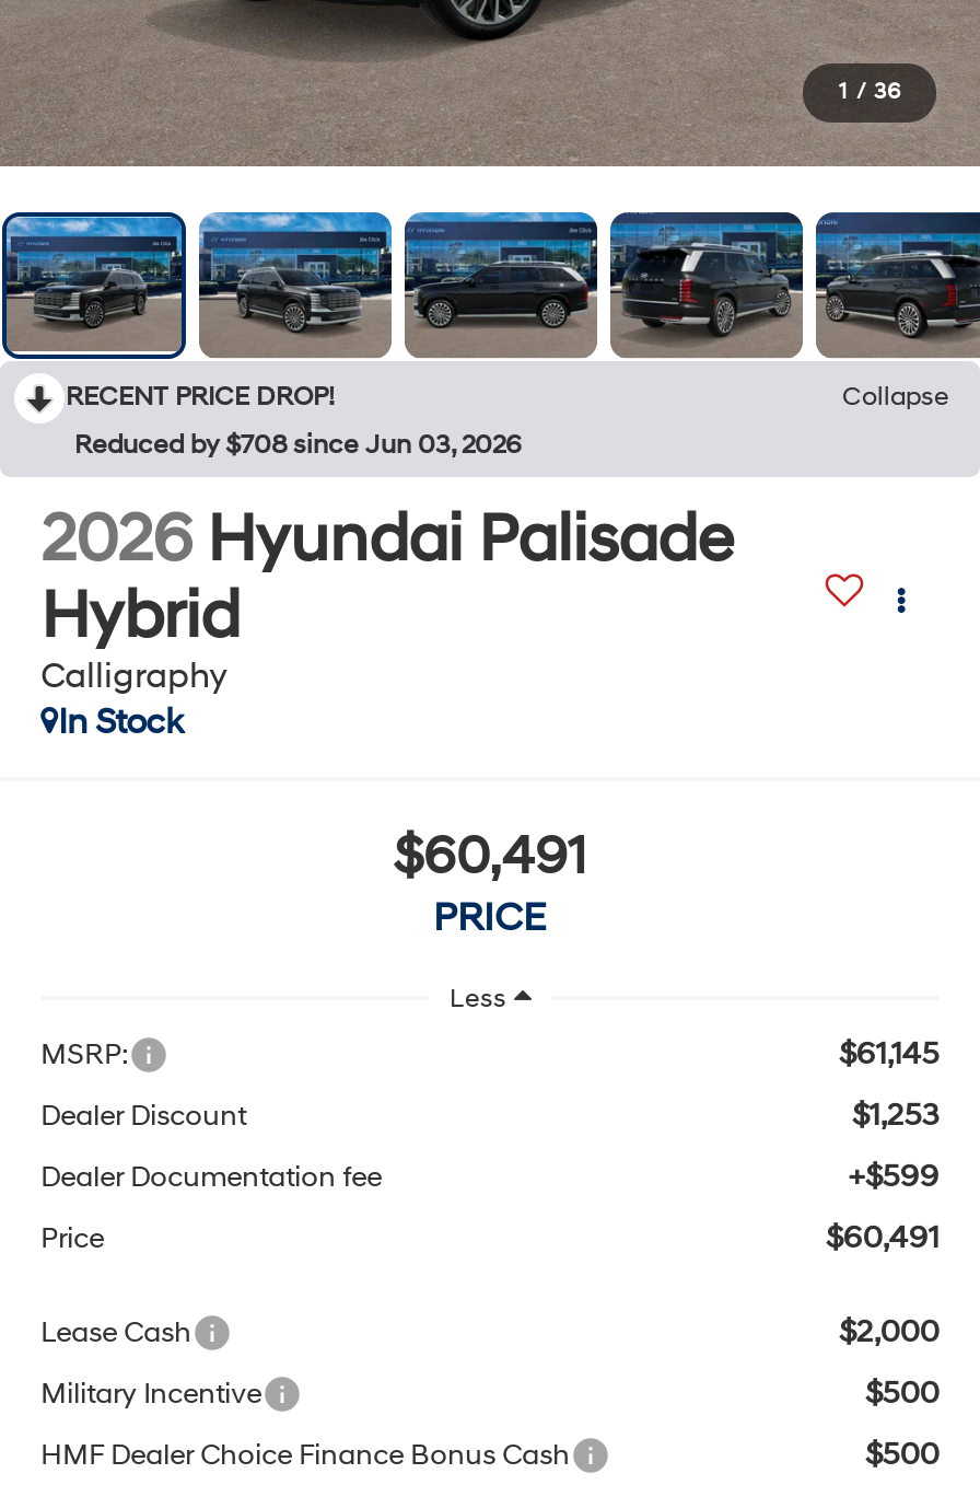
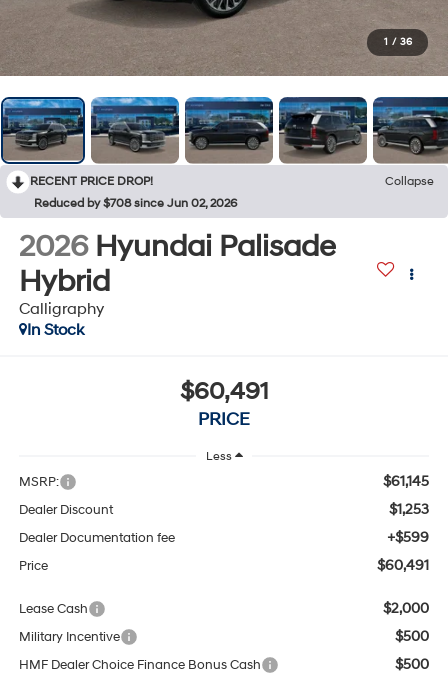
- Reduced by $708 since Jun 03, 2026
+ Reduced by $708 since Jun 02, 2026
